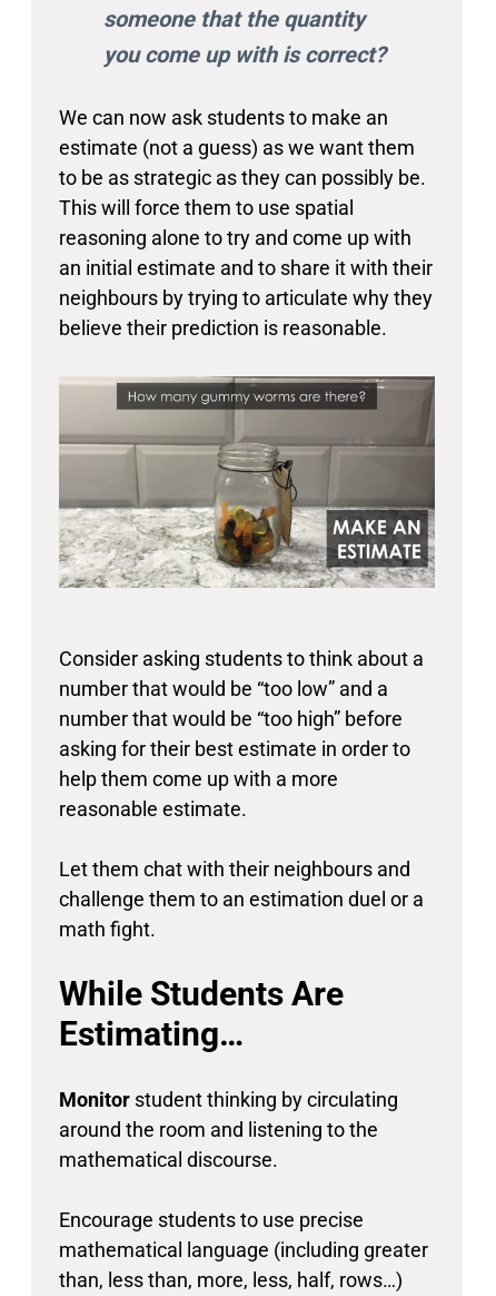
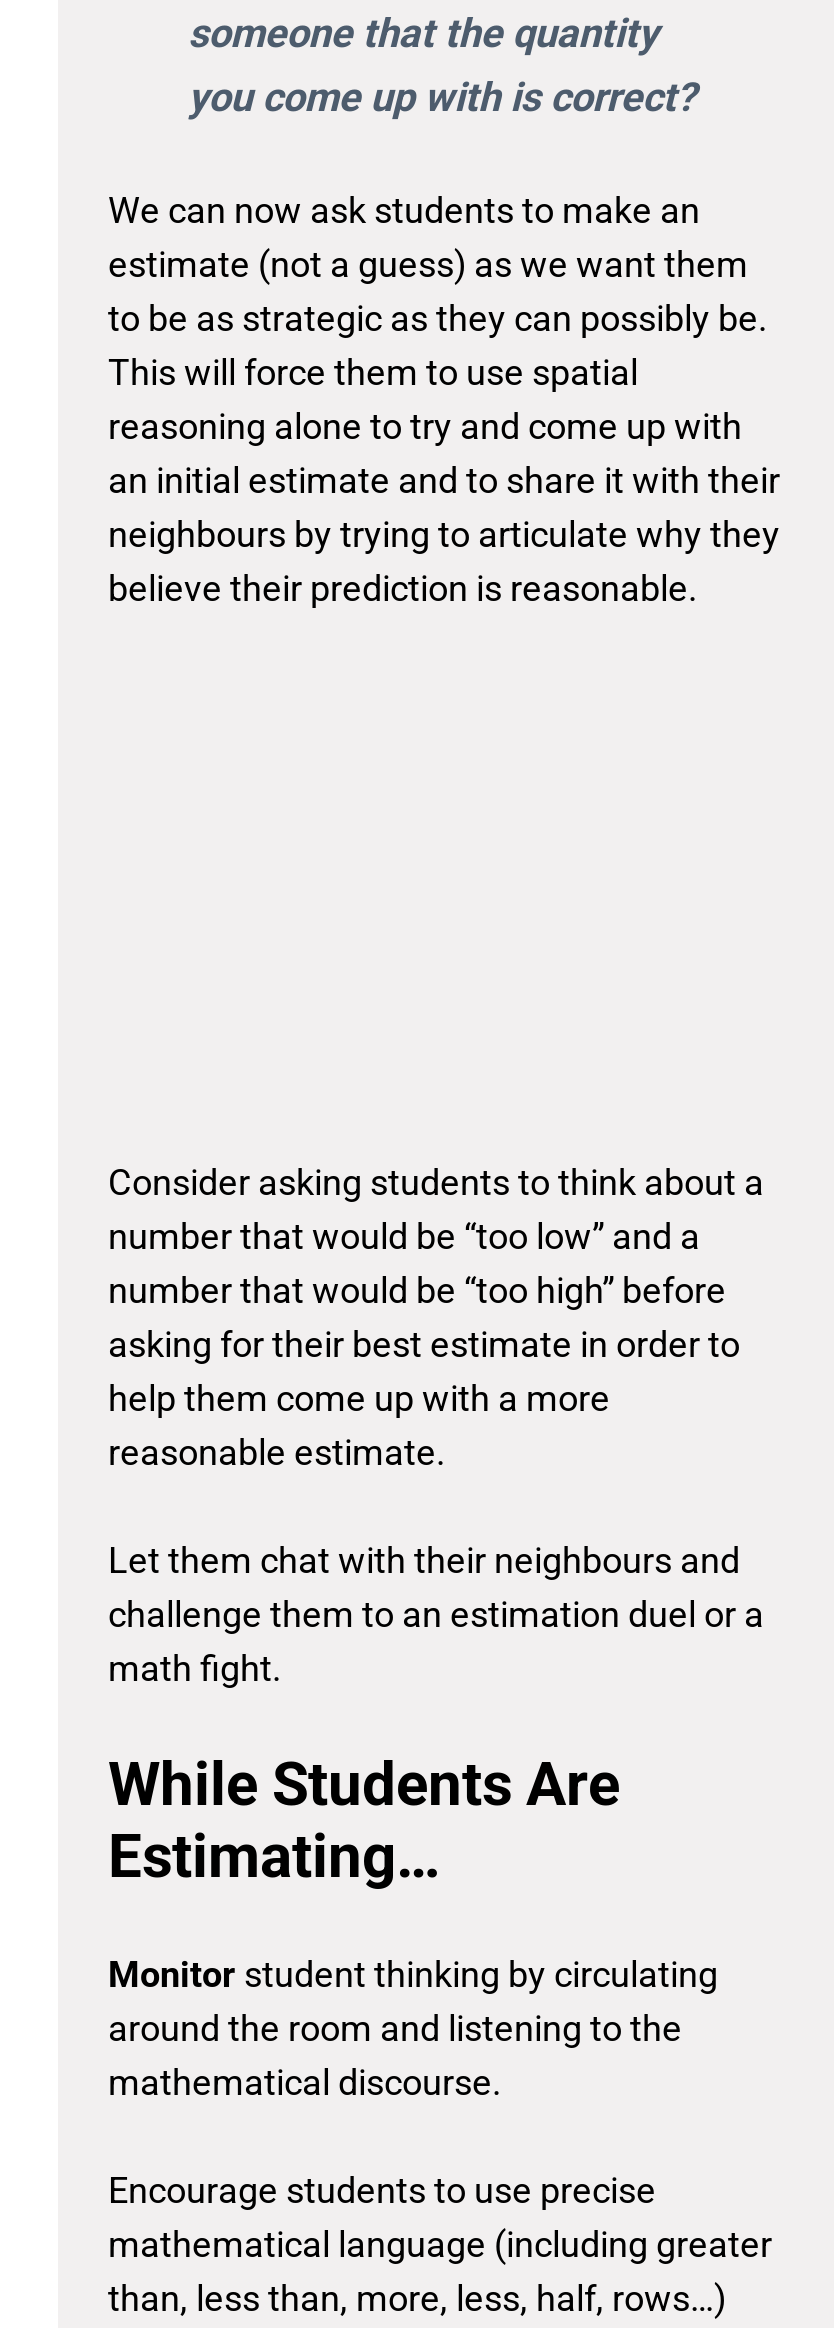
- [image]
